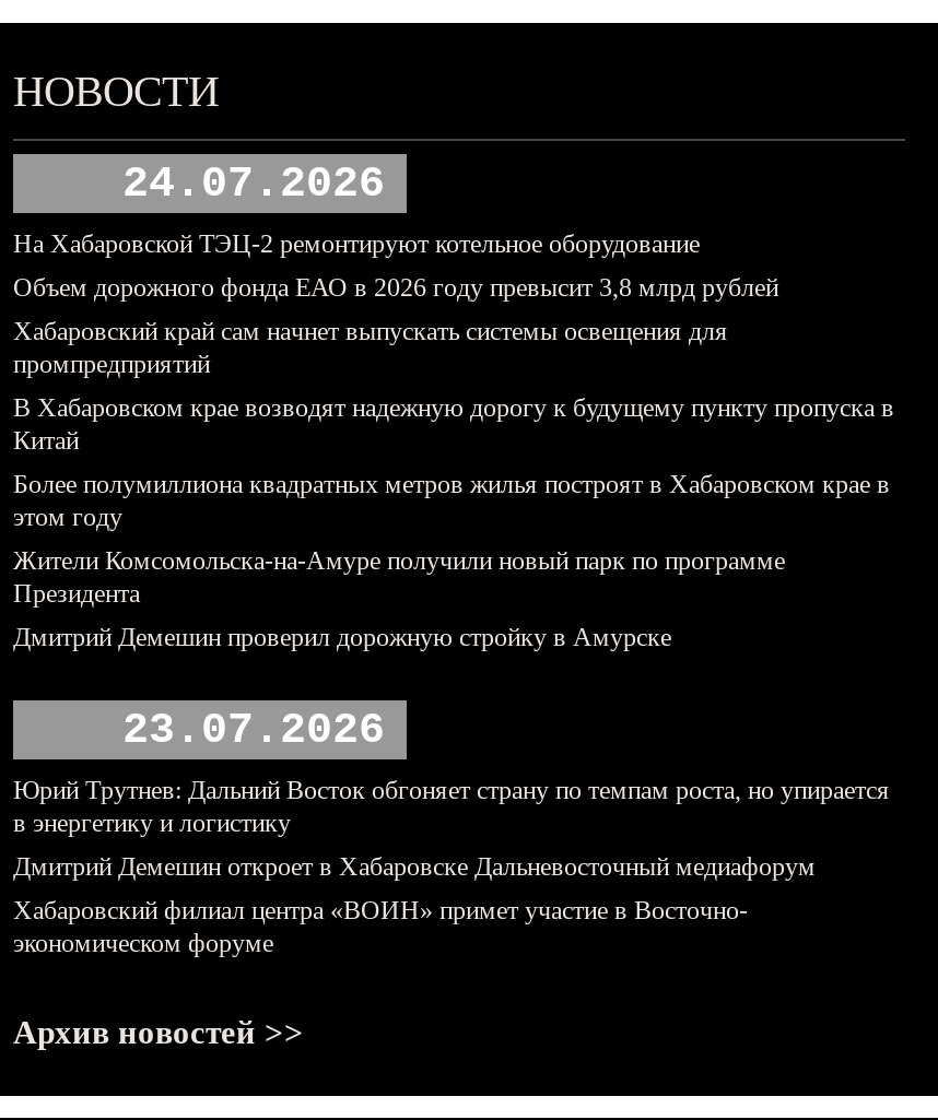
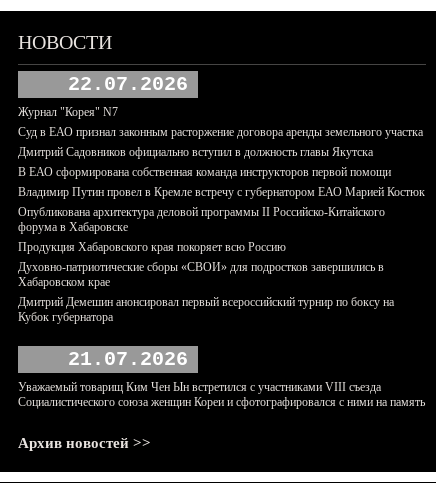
- 24.07.2026
- На Хабаровской ТЭЦ-2 ремонтируют котельное оборудование
- Объем дорожного фонда ЕАО в 2026 году превысит 3,8 млрд рублей
- Хабаровский край сам начнет выпускать системы освещения для
- промпредприятий
- В Хабаровском крае возводят надежную дорогу к будущему пункту пропуска в
- Китай
- Более полумиллиона квадратных метров жилья построят в Хабаровском крае в
- этом году
- Жители Комсомольска-на-Амуре получили новый парк по программе
- Президента
- Дмитрий Демешин проверил дорожную стройку в Амурске
+ 22.07.2026
+ Журнал "Корея" N7
+ Суд в ЕАО признал законным расторжение договора аренды земельного участка
+ Дмитрий Садовников официально вступил в должность главы Якутска
+ В ЕАО сформирована собственная команда инструкторов первой помощи
+ Владимир Путин провел в Кремле встречу с губернатором ЕАО Марией Костюк
+ Опубликована архитектура деловой программы II Российско-Китайского
+ форума в Хабаровске
+ Продукция Хабаровского края покоряет всю Россию
+ Духовно-патриотические сборы «СВОИ» для подростков завершились в
+ Хабаровском крае
+ Дмитрий Демешин анонсировал первый всероссийский турнир по боксу на
+ Кубок губернатора

- 23.07.2026
- Юрий Трутнев: Дальний Восток обгоняет страну по темпам роста, но упирается
- в энергетику и логистику
- Дмитрий Демешин откроет в Хабаровске Дальневосточный медиафорум
- Хабаровский филиал центра «ВОИН» примет участие в Восточно-
- экономическом форуме
+ 21.07.2026
+ Уважаемый товарищ Ким Чен Ын встретился с участниками VIII съезда
+ Социалистического союза женщин Кореи и сфотографировался с ними на память
